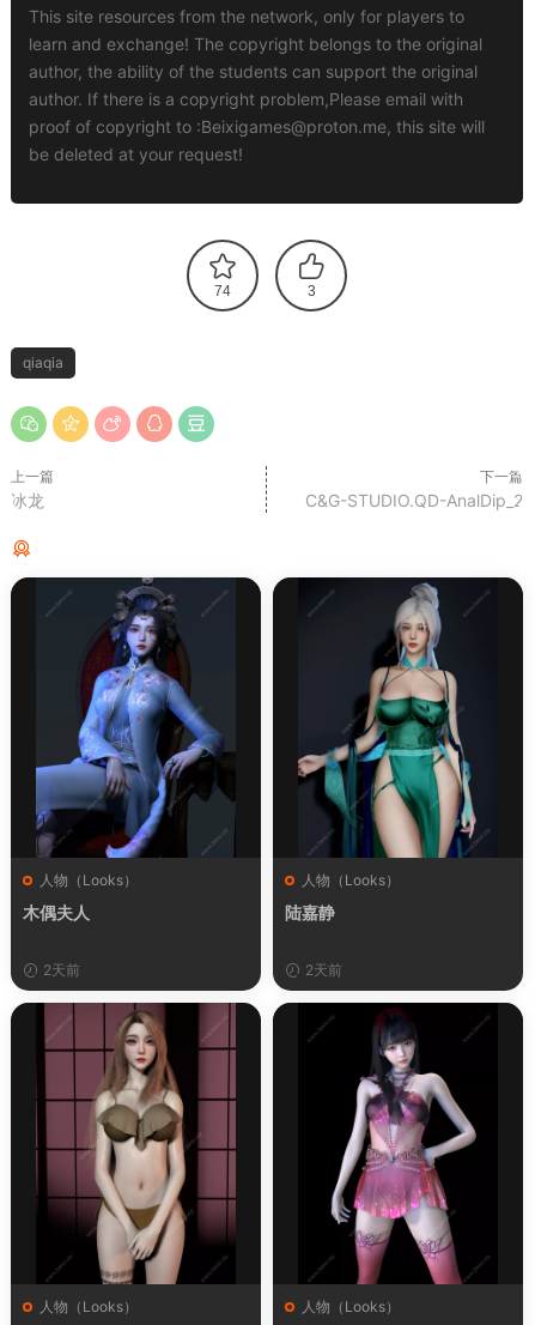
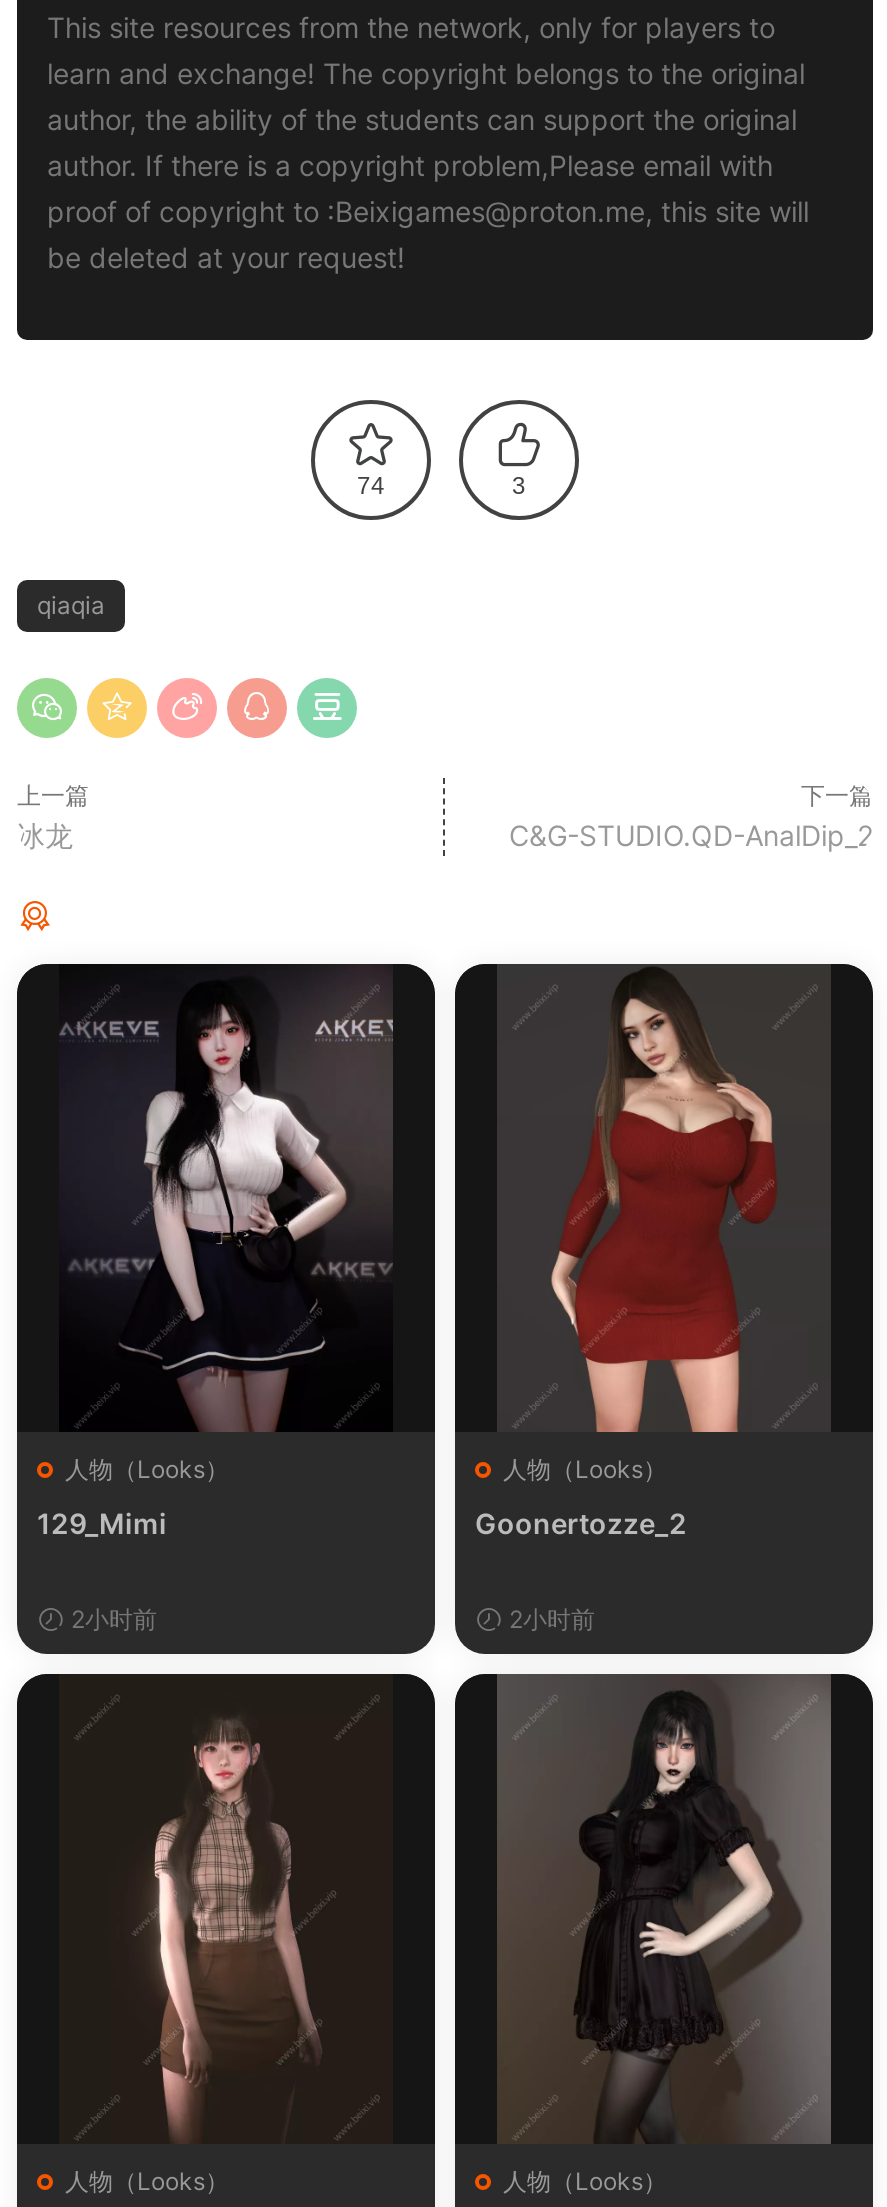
- [image]
- 木偶夫人
+ [image]
+ 129_Mimi

- [image]
- 陆嘉静
+ [image]
+ Goonertozze_2

- 2天前
+ 2小时前

- 2天前
+ 2小时前

- [image]
+ [image]

- [image]
+ [image]
